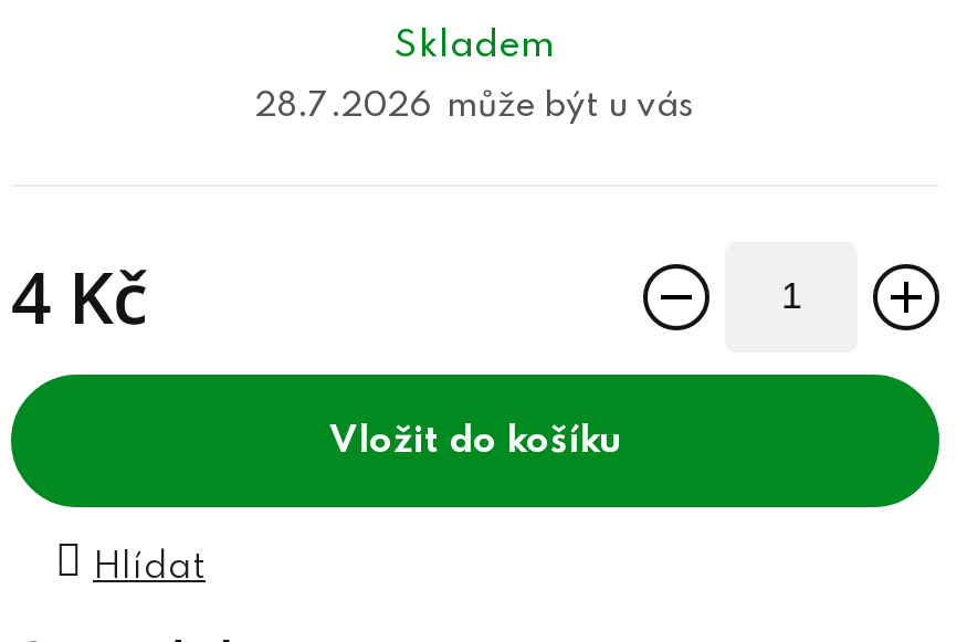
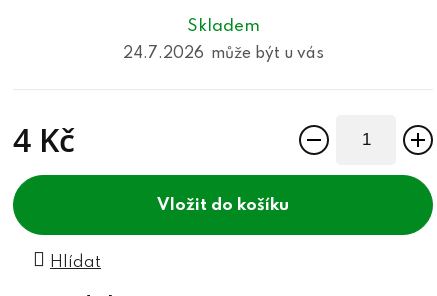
- 28.7.2026
+ 24.7.2026
